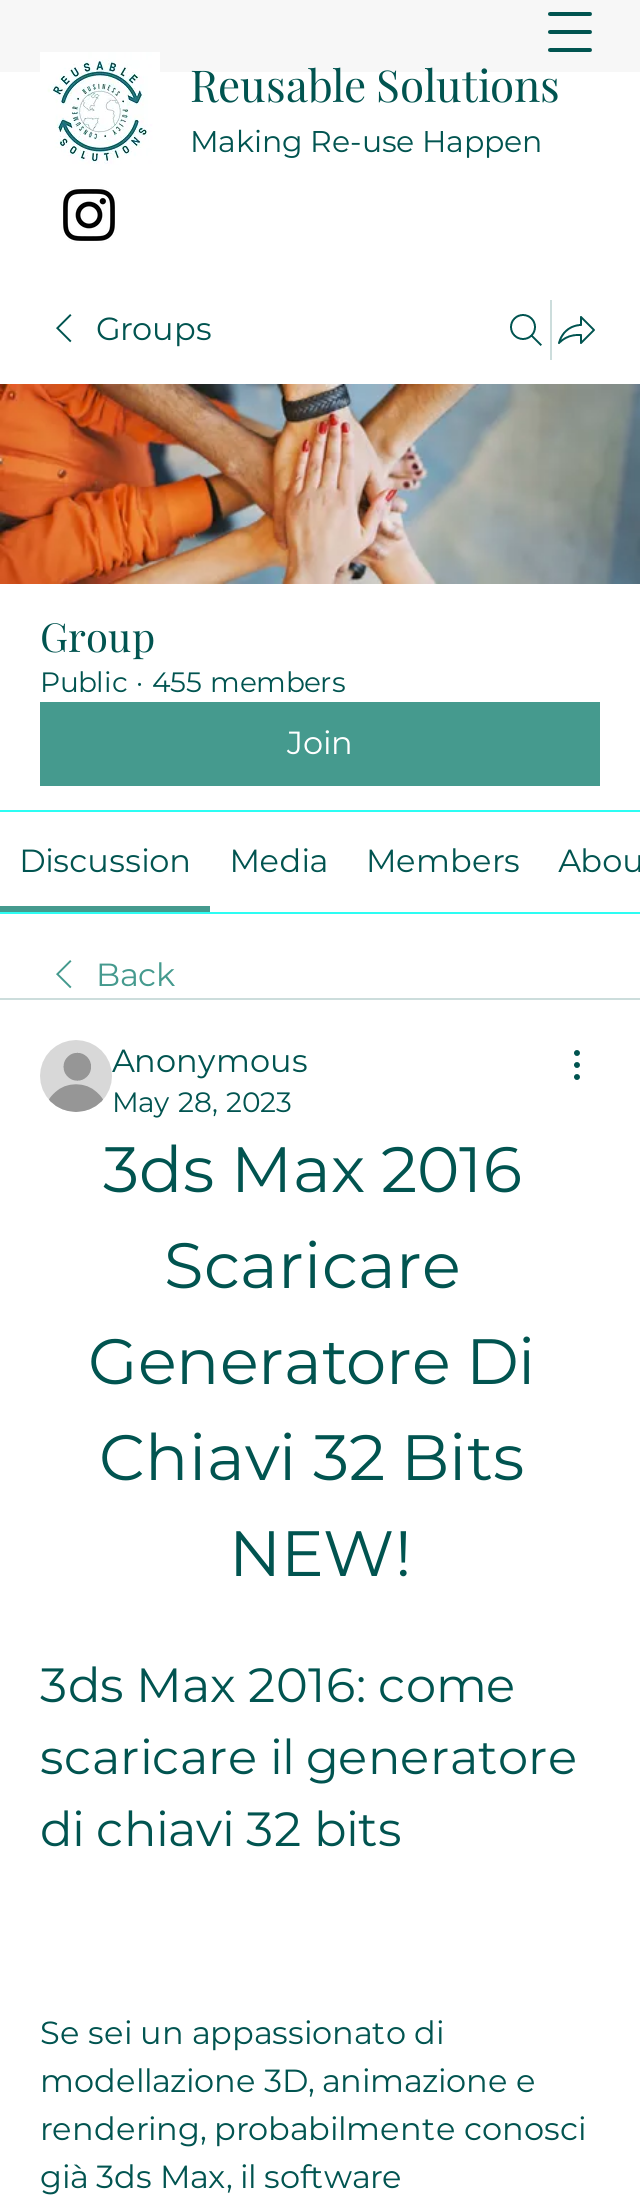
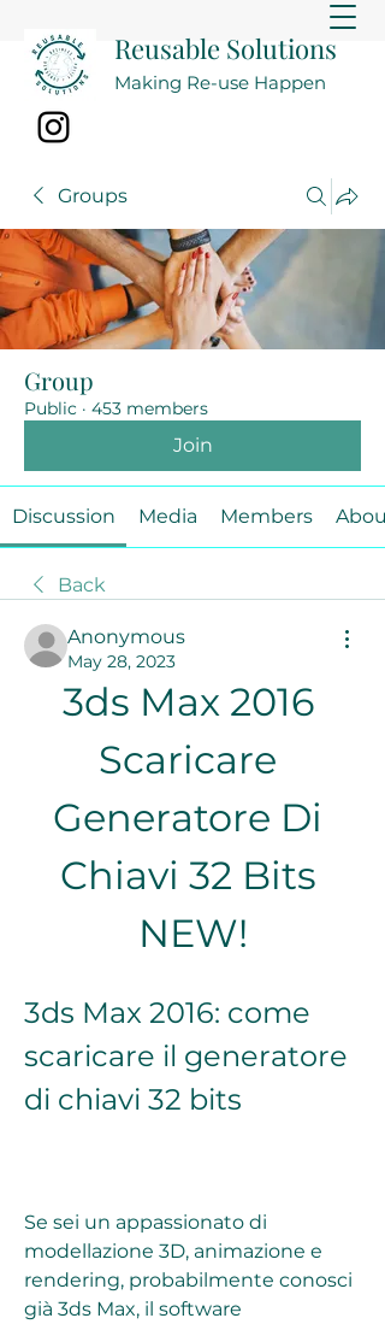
- Public · 455 members
+ Public · 453 members
